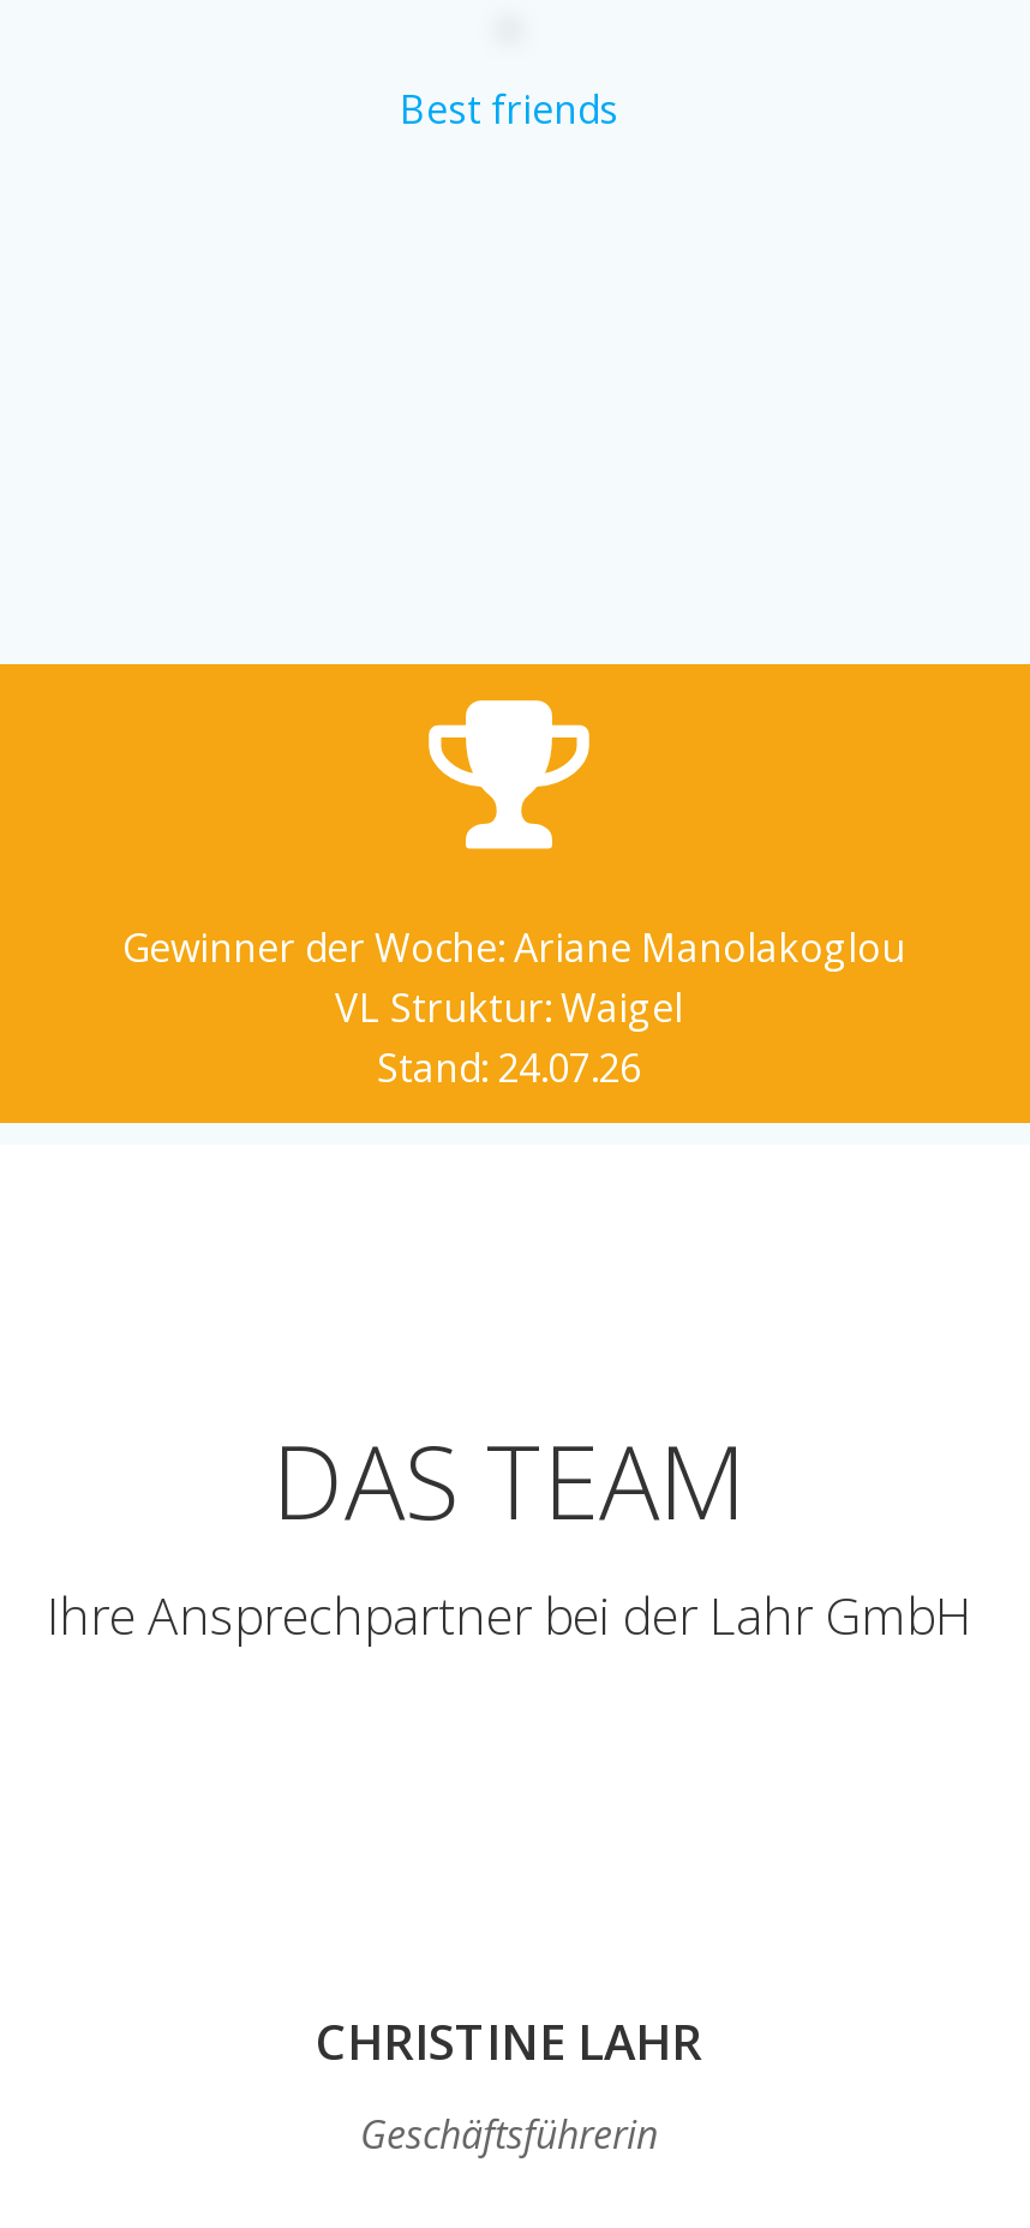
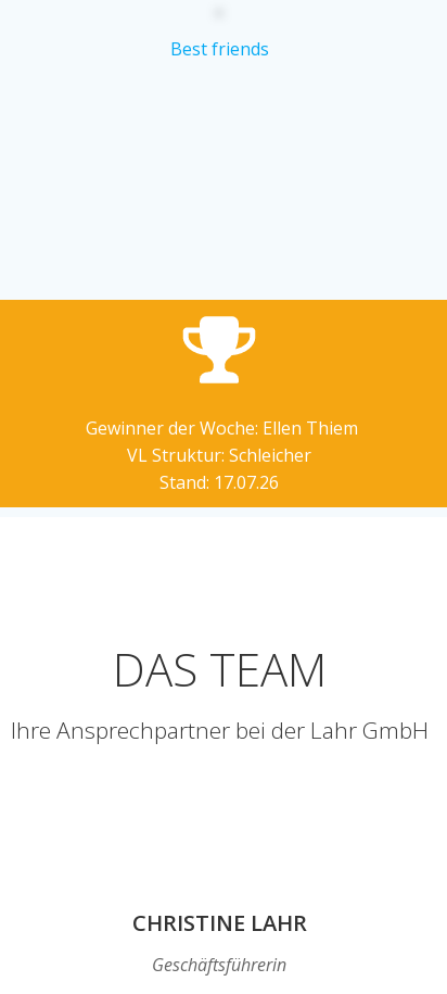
- Gewinner der Woche: Ariane Manolakoglou
+ Gewinner der Woche: Ellen Thiem

- VL Struktur: Waigel
+ VL Struktur: Schleicher

- Stand: 24.07.26
+ Stand: 17.07.26
